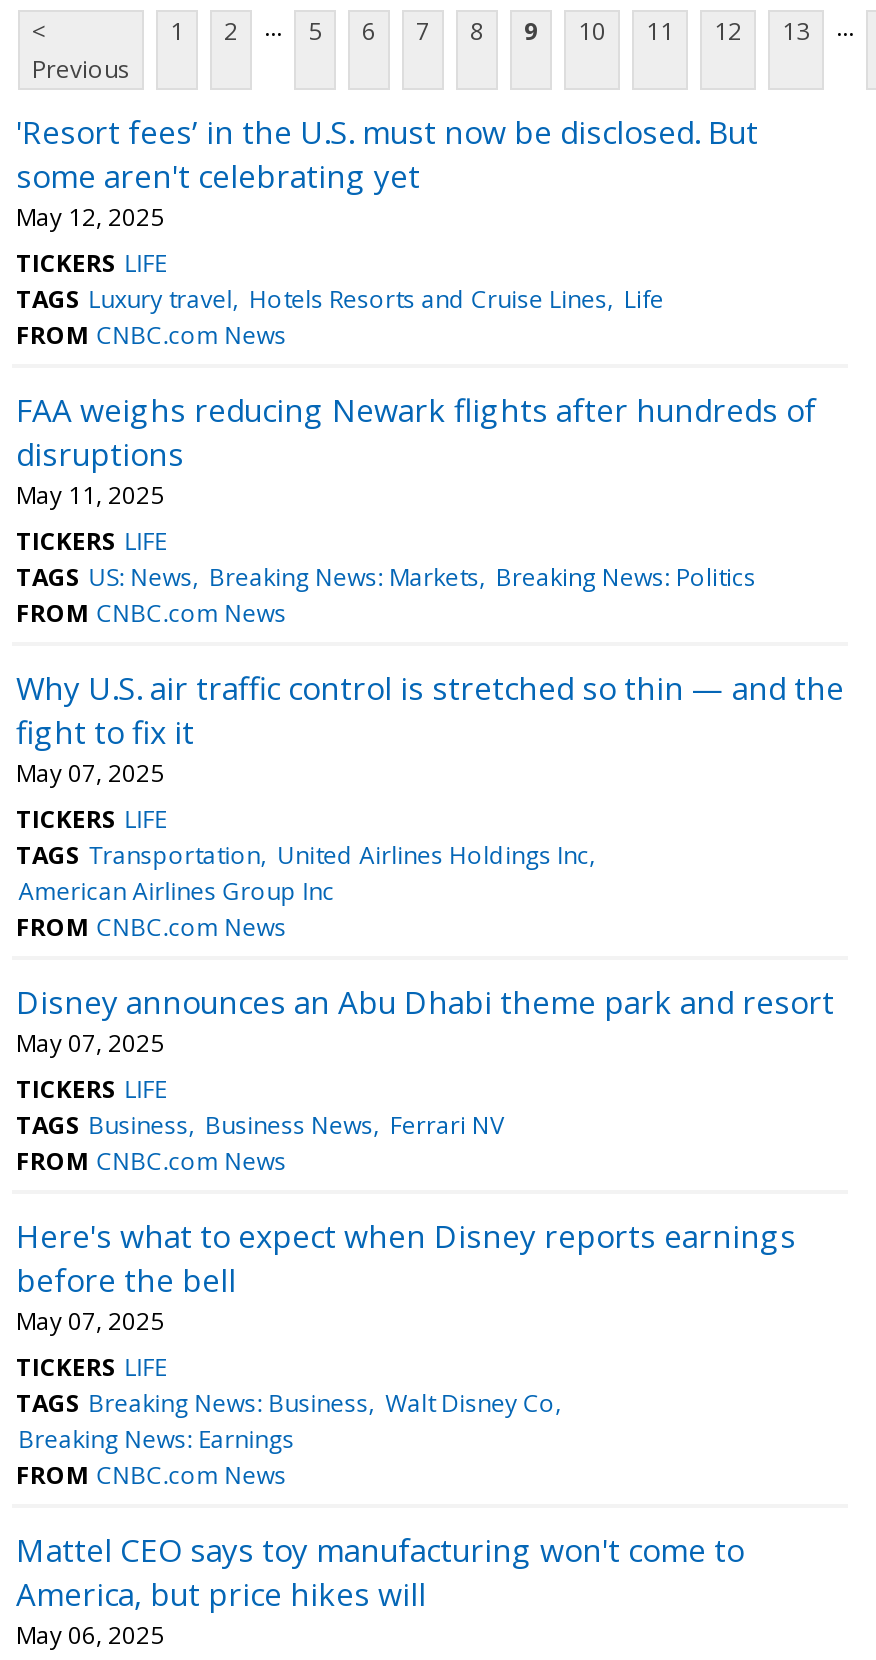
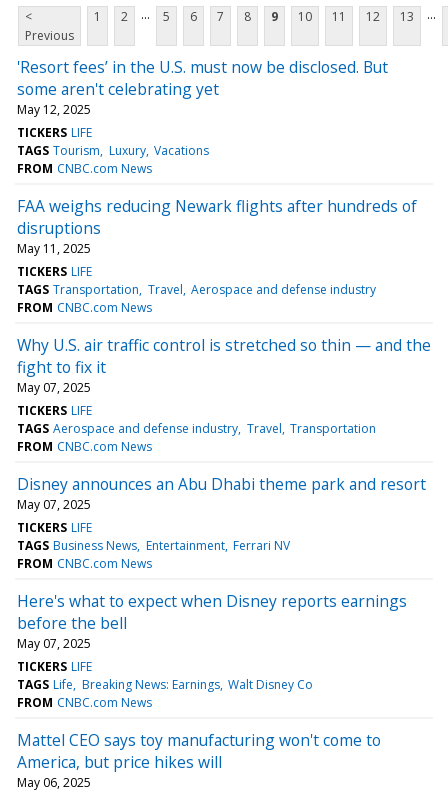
- TAGS Luxury travel Hotels Resorts and Cruise Lines Life
+ TAGS Tourism Luxury Vacations

- TAGS US: News Breaking News: Markets Breaking News: Politics
+ TAGS Transportation Travel Aerospace and defense industry

- TAGS Transportation United Airlines Holdings Inc
- American Airlines Group Inc
+ TAGS Aerospace and defense industry Travel Transportation

- TAGS Business Business News Ferrari NV
+ TAGS Business News Entertainment Ferrari NV

- TAGS Breaking News: Business Walt Disney Co
- Breaking News: Earnings
+ TAGS Life Breaking News: Earnings Walt Disney Co
